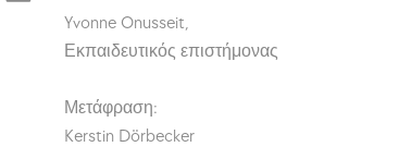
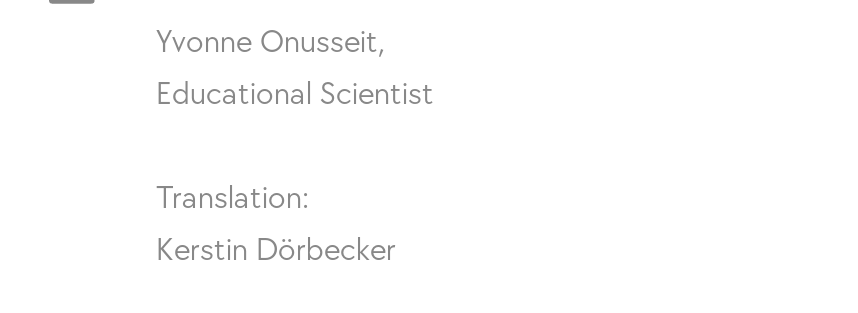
- Εκπαιδευτικός επιστήμονας
+ Educational Scientist

- Μετάφραση:
+ Translation:
